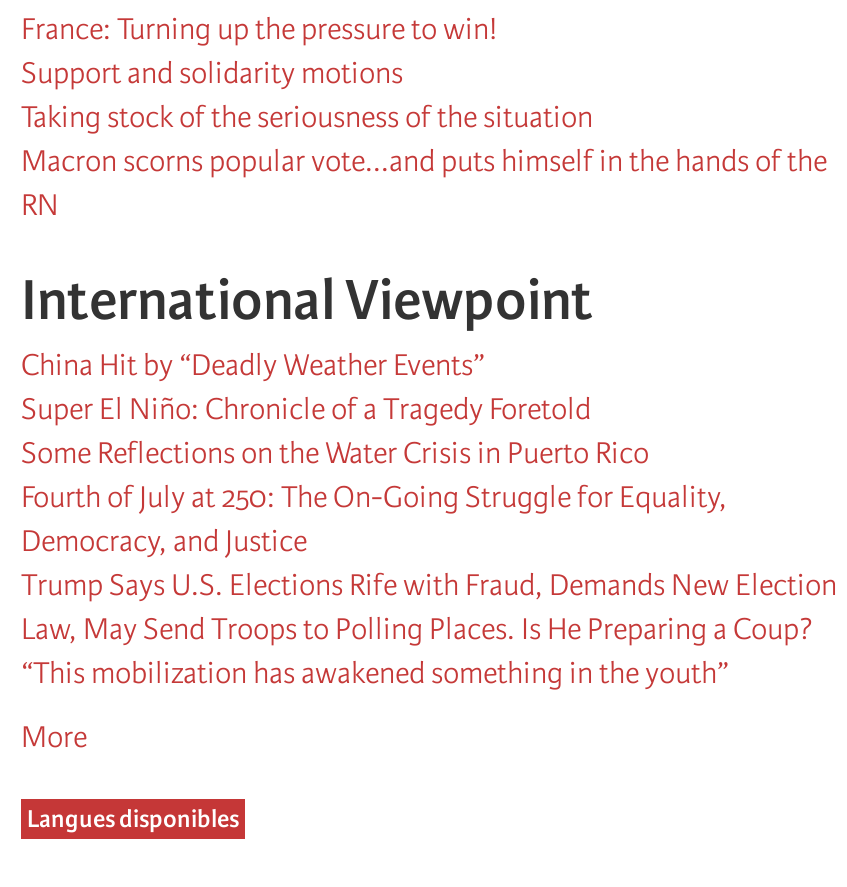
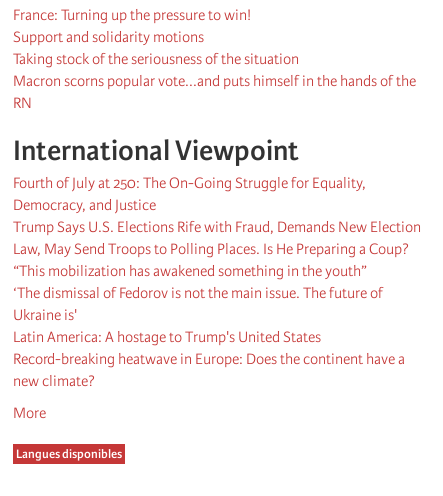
- China Hit by “Deadly Weather Events”
- Super El Niño: Chronicle of a Tragedy Foretold
- Some Reflections on the Water Crisis in Puerto Rico

moved up: Fourth of July at 250: The On-Going Struggle for Equality, | Democracy, and Justice | Trump Says U.S. Elections Rife with Fraud, Demands New Election | Law, May Send Troops to Polling Places. Is He Preparing a Coup? | “This mobilization has awakened something in the youth”

+ ‘The dismissal of Fedorov is not the main issue. The future of
+ Ukraine is'
+ Latin America: A hostage to Trump's United States
+ Record-breaking heatwave in Europe: Does the continent have a
+ new climate?
